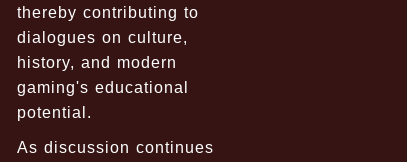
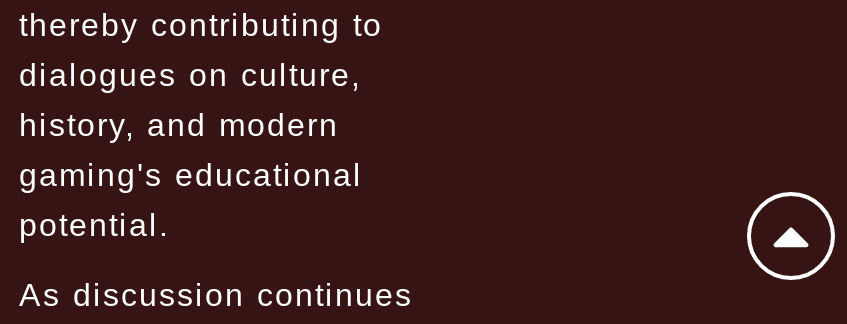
+ [image]
